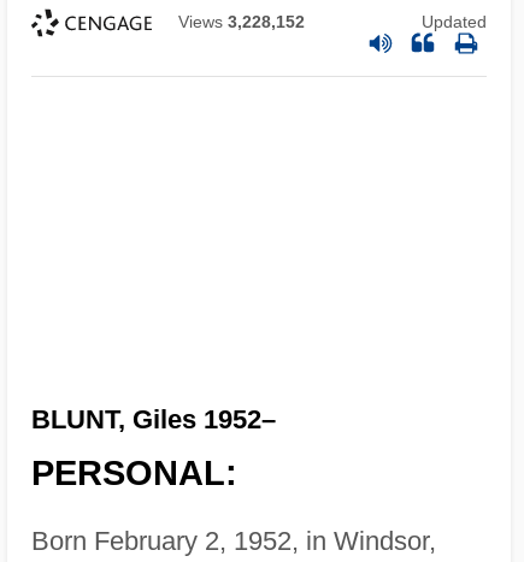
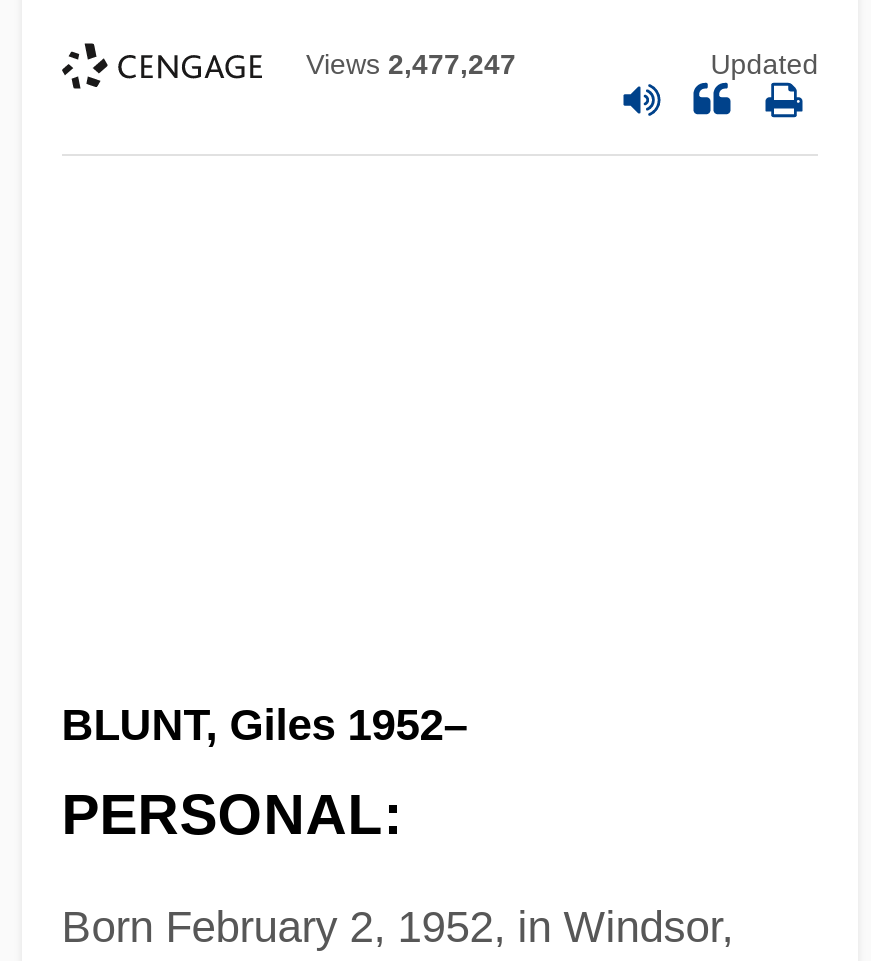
- Views 3,228,152
+ Views 2,477,247
